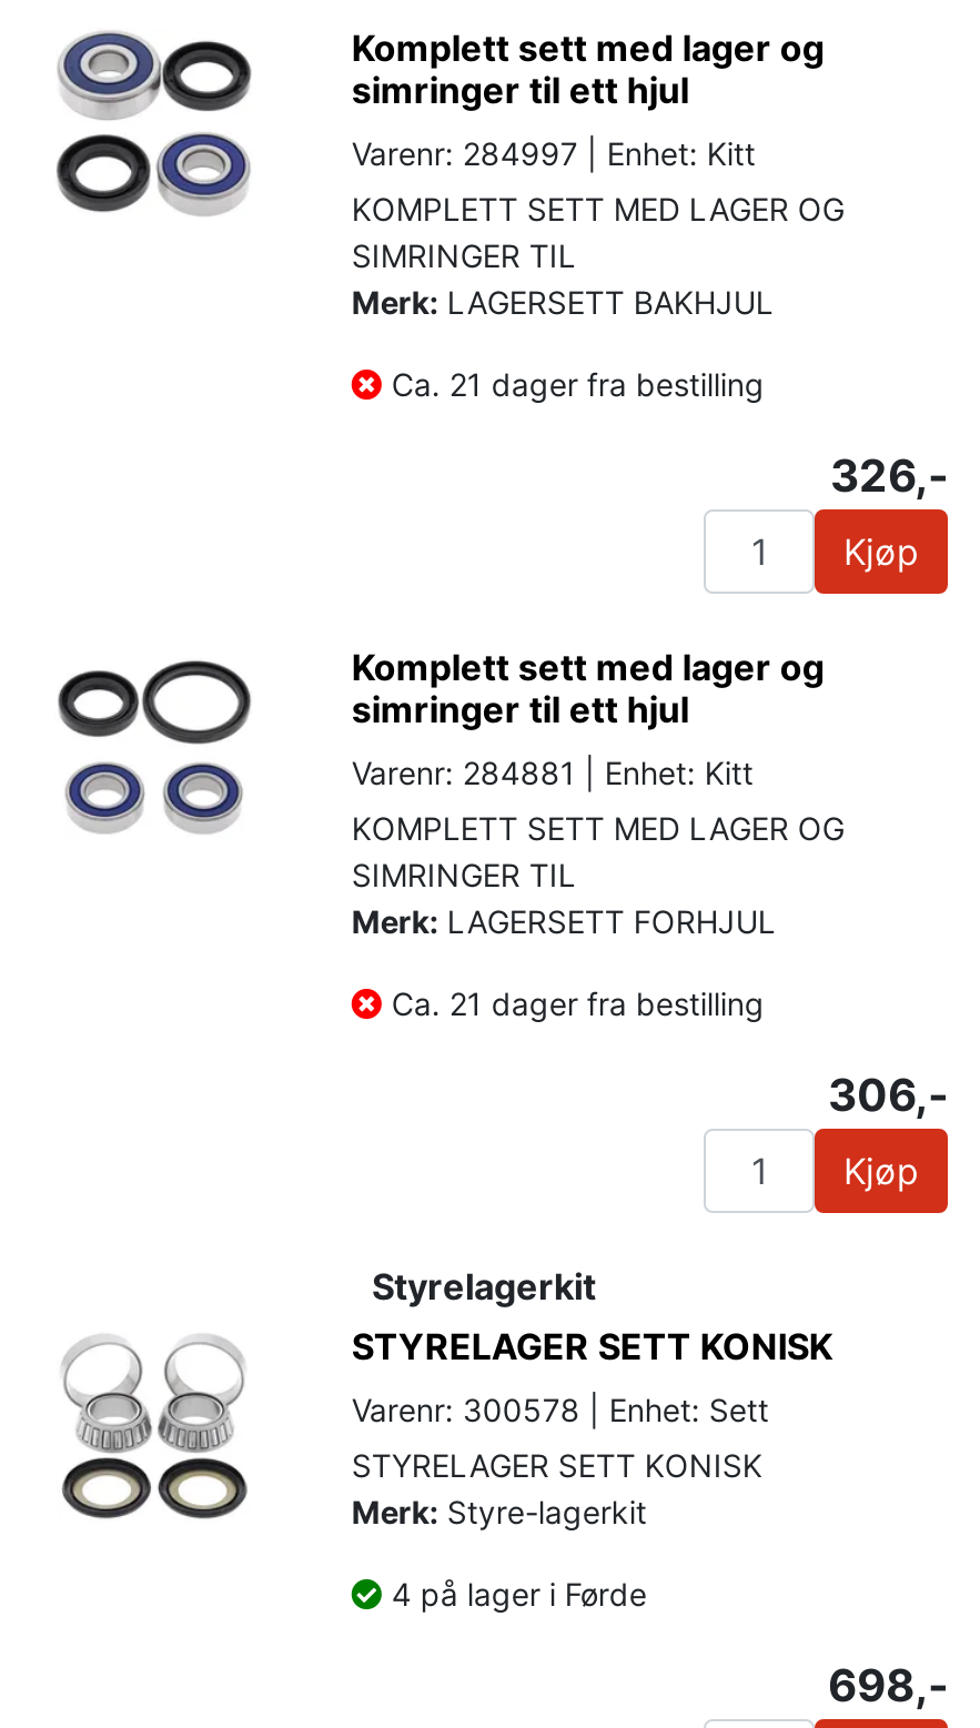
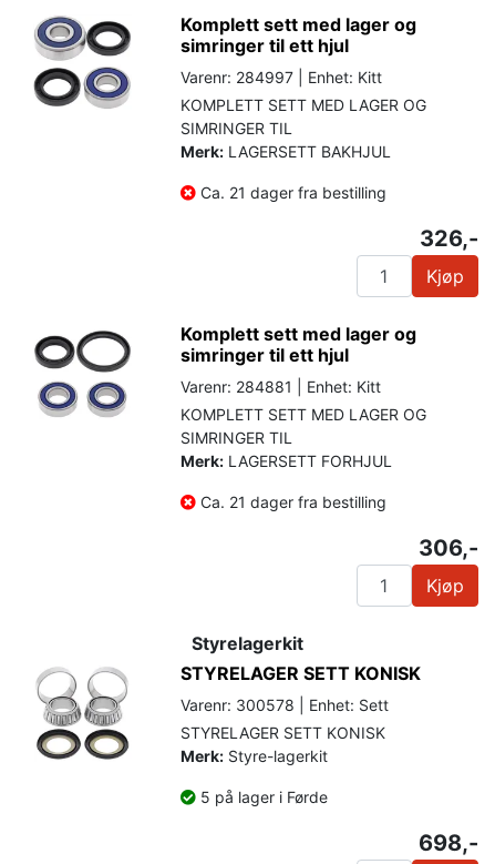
- 4 på lager i Førde
+ 5 på lager i Førde
